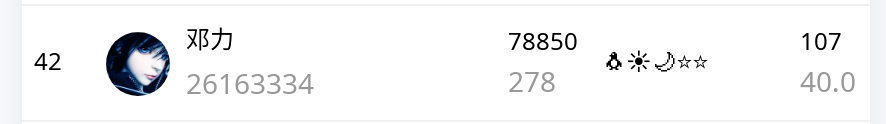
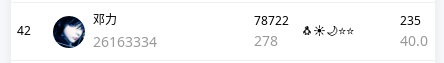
- 78850
+ 78722

- 107
+ 235
